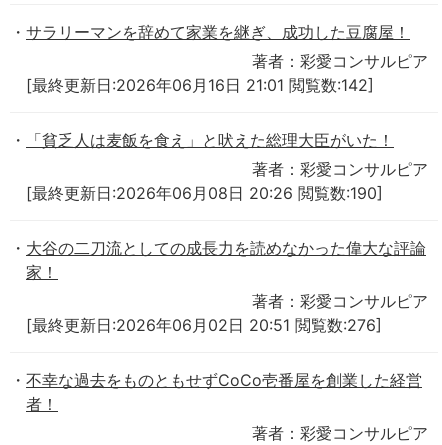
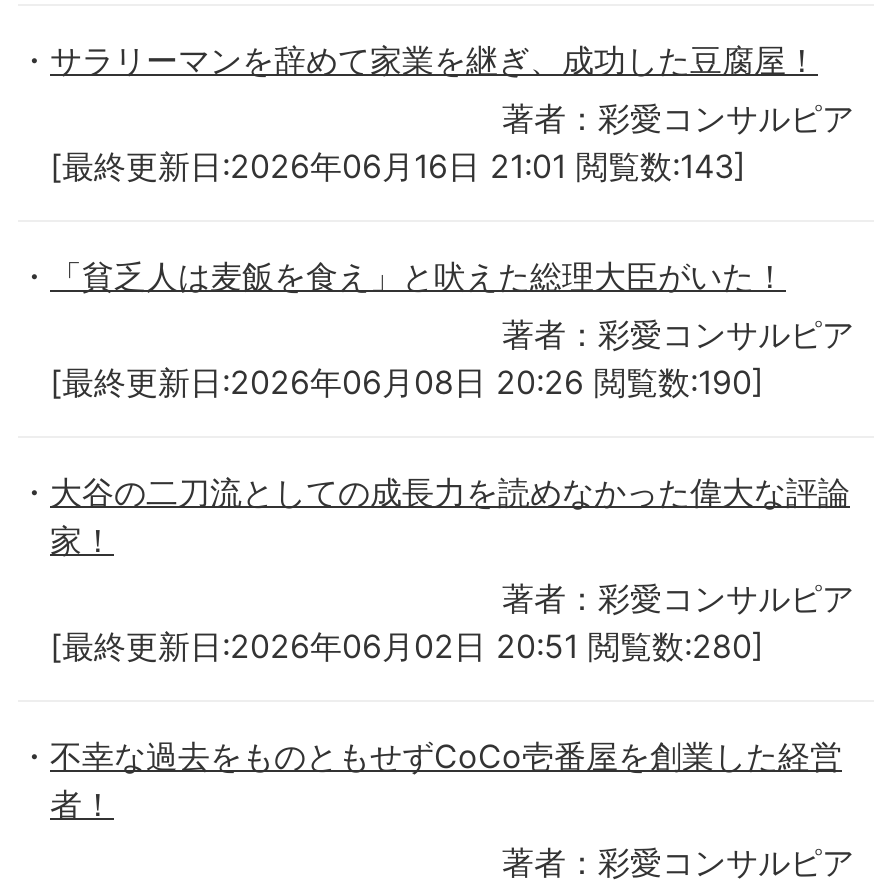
- [最終更新日:2026年06月16日 21:01 閲覧数:142]
+ [最終更新日:2026年06月16日 21:01 閲覧数:143]

- [最終更新日:2026年06月02日 20:51 閲覧数:276]
+ [最終更新日:2026年06月02日 20:51 閲覧数:280]
